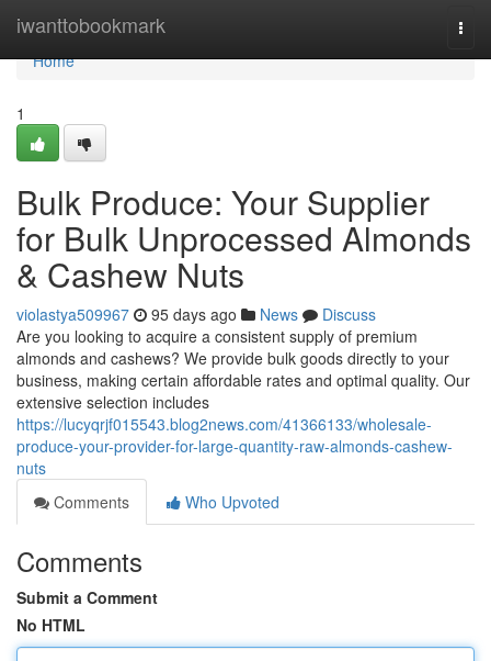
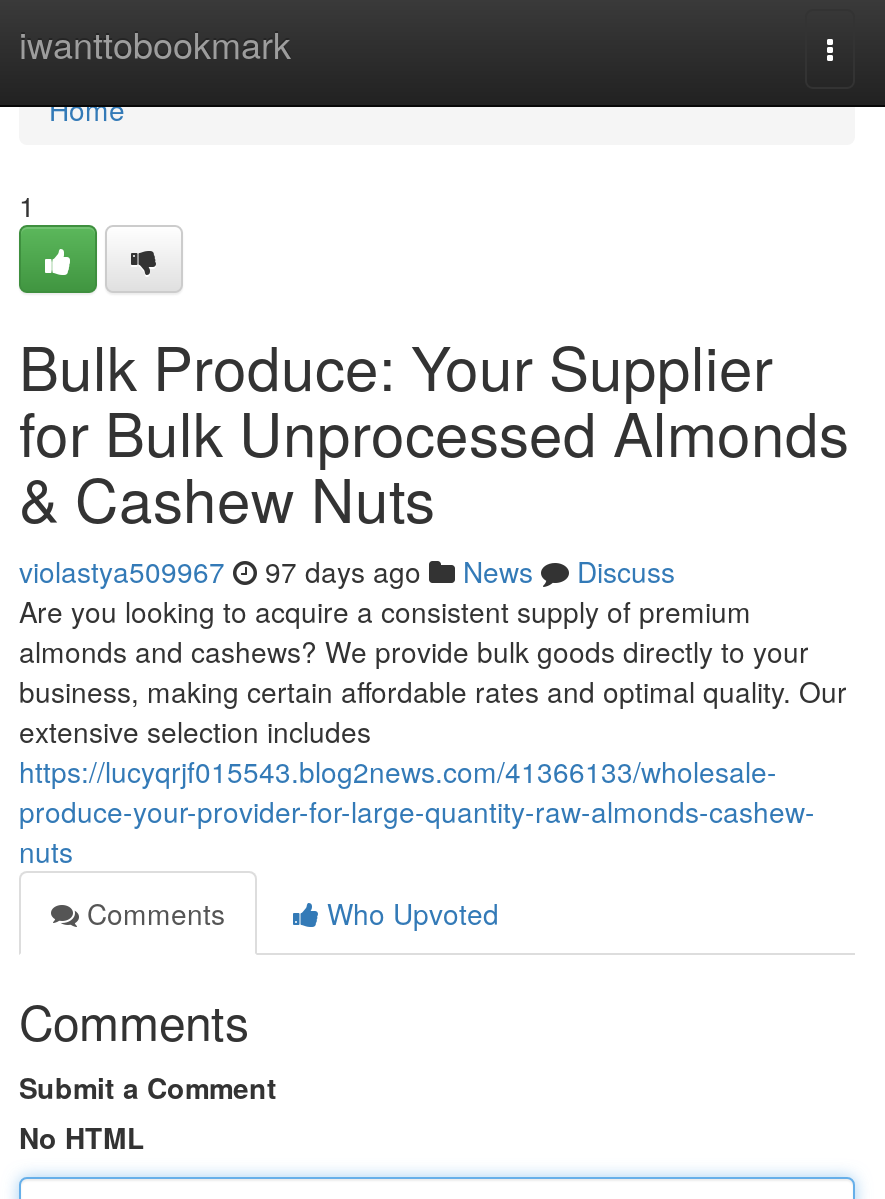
- violastya509967 95 days ago News Discuss
+ violastya509967 97 days ago News Discuss
